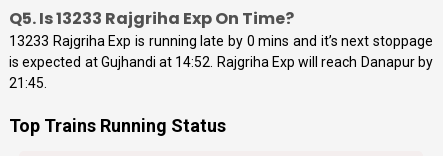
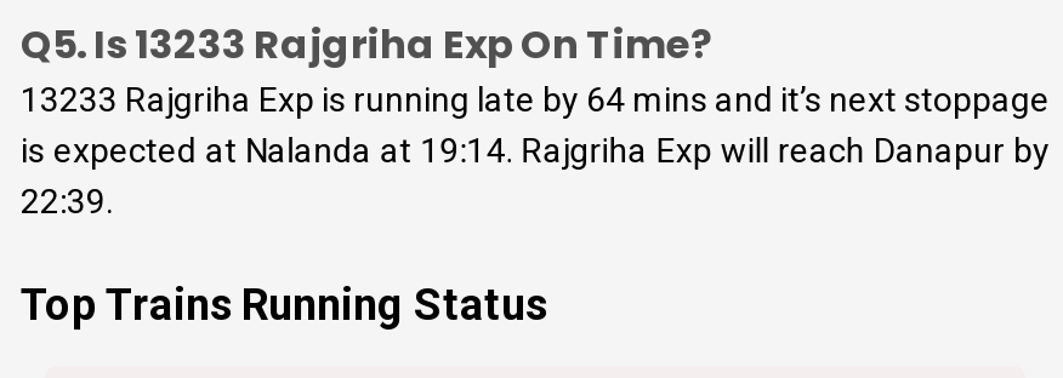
- 13233 Rajgriha Exp is running late by 0 mins and it’s next stoppage
+ 13233 Rajgriha Exp is running late by 64 mins and it’s next stoppage

- is expected at Gujhandi at 14:52. Rajgriha Exp will reach Danapur by
+ is expected at Nalanda at 19:14. Rajgriha Exp will reach Danapur by

- 21:45.
+ 22:39.
